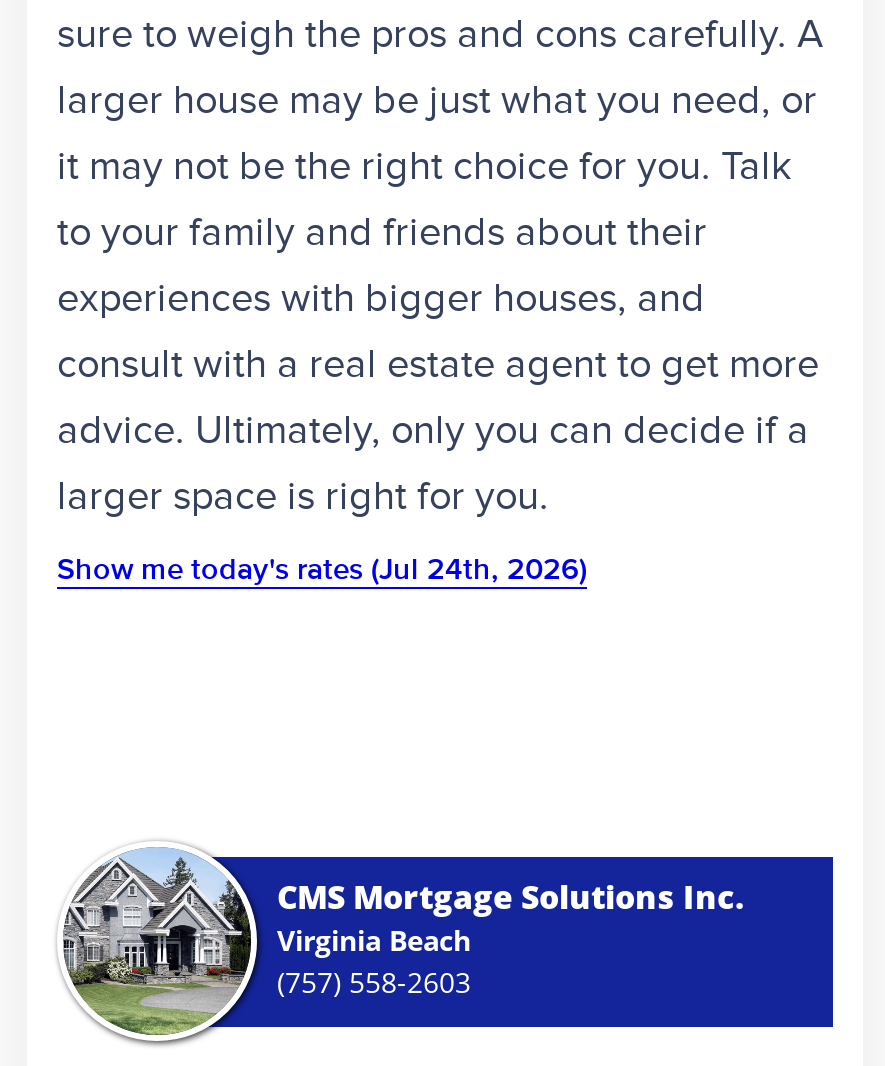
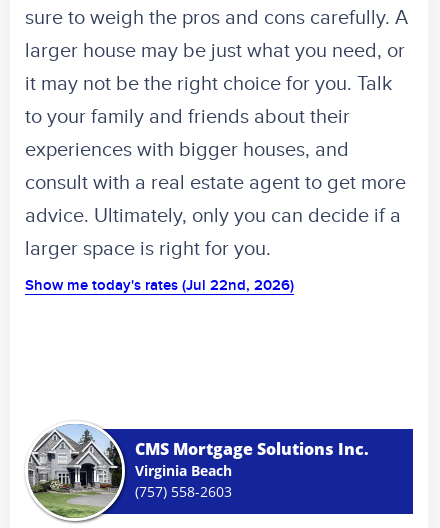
- Show me today's rates (Jul 24th, 2026)
+ Show me today's rates (Jul 22nd, 2026)
